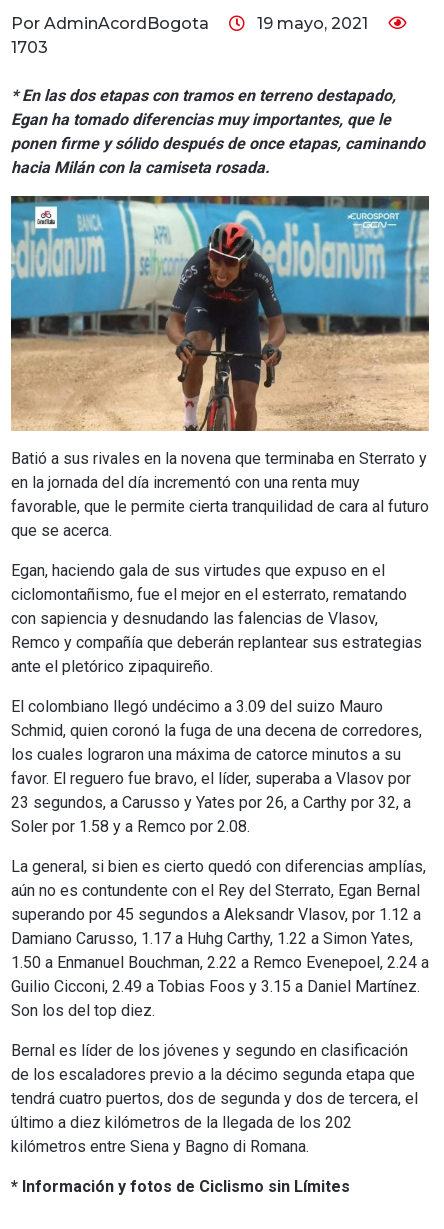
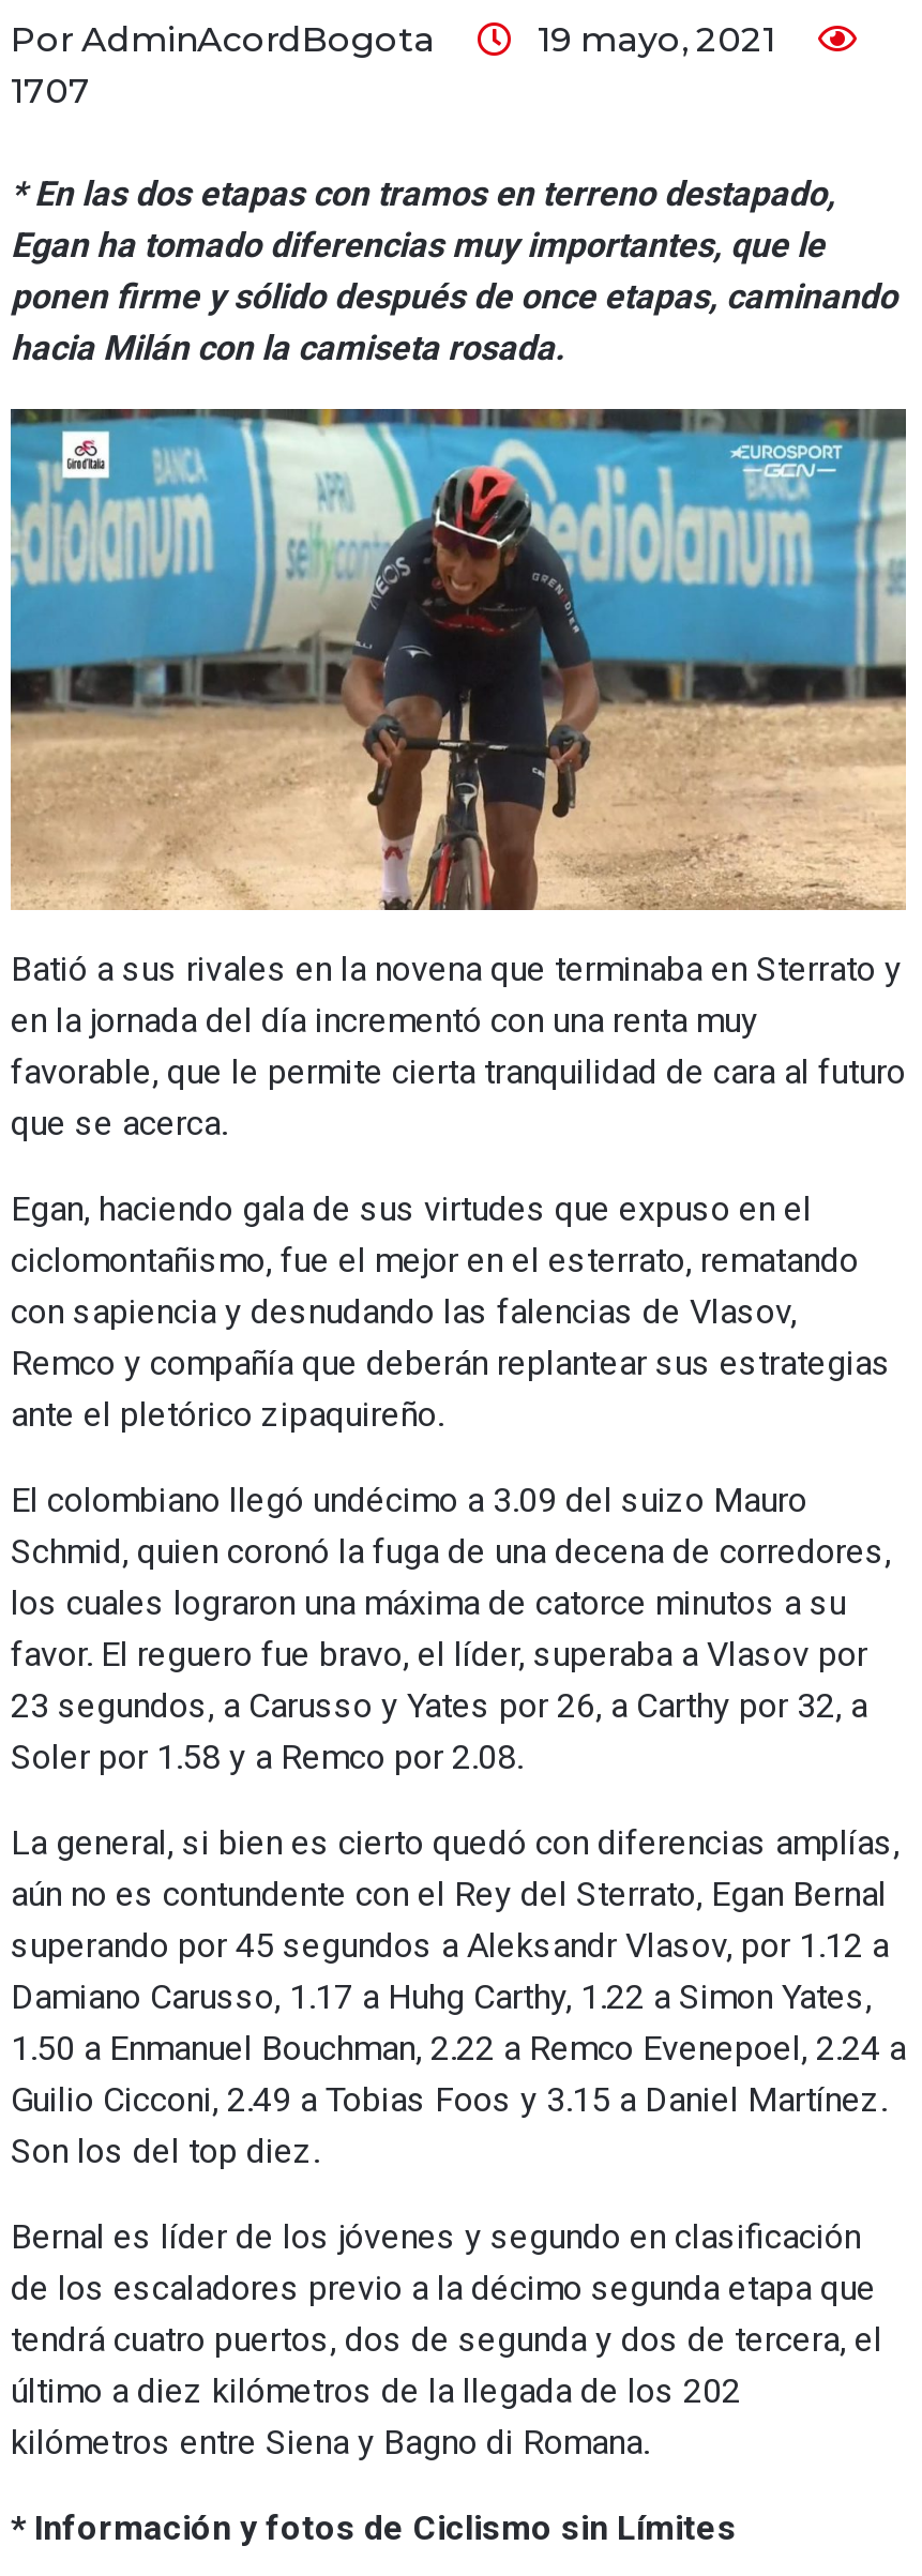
- 1703
+ 1707
